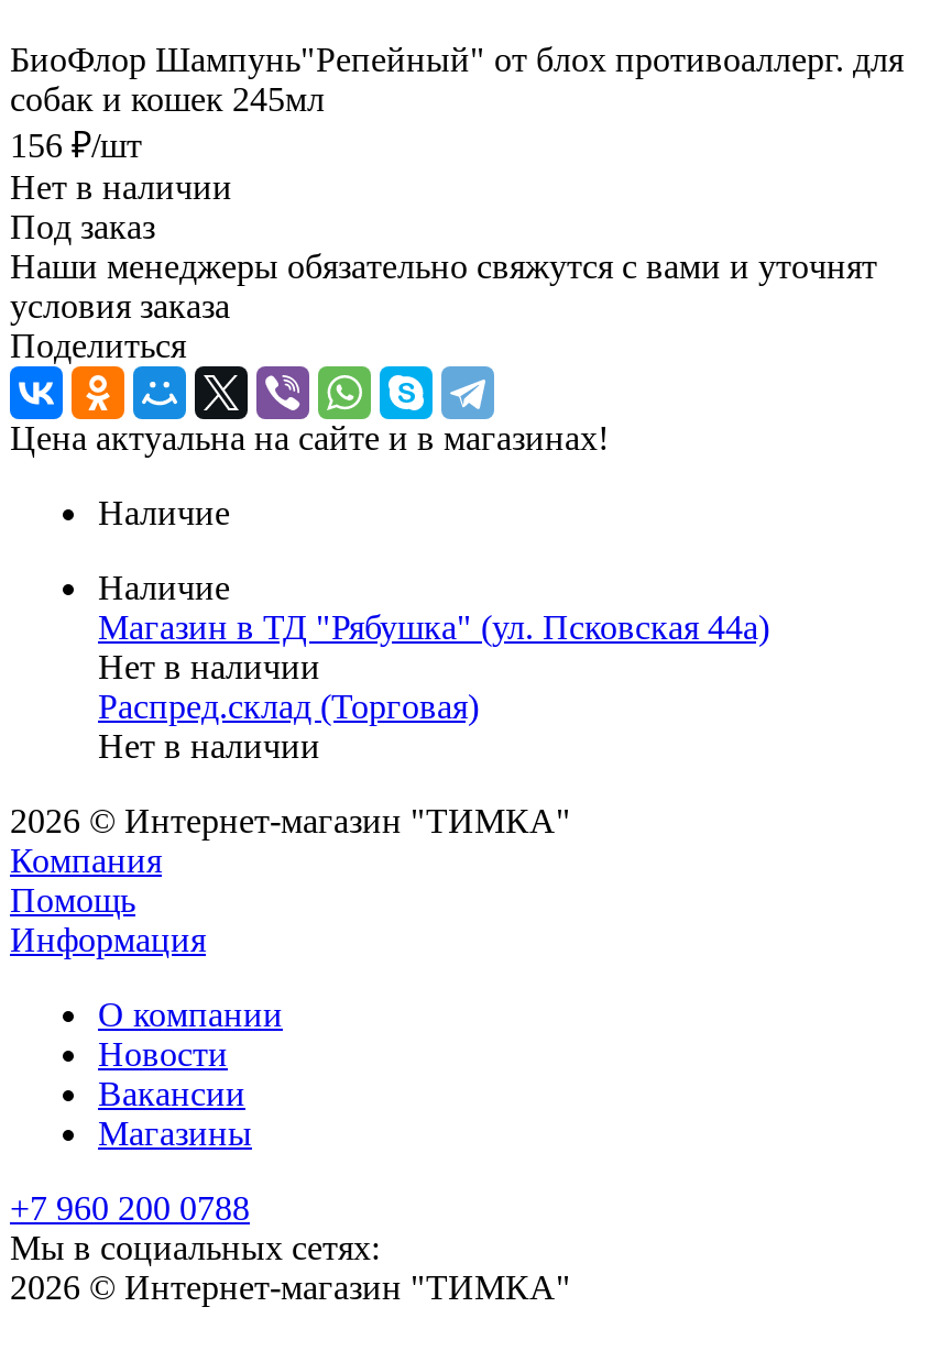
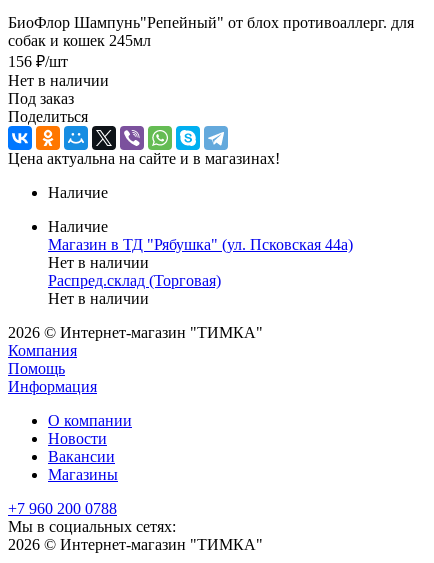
- Наши менеджеры обязательно свяжутся с вами и уточнят
- условия заказа
